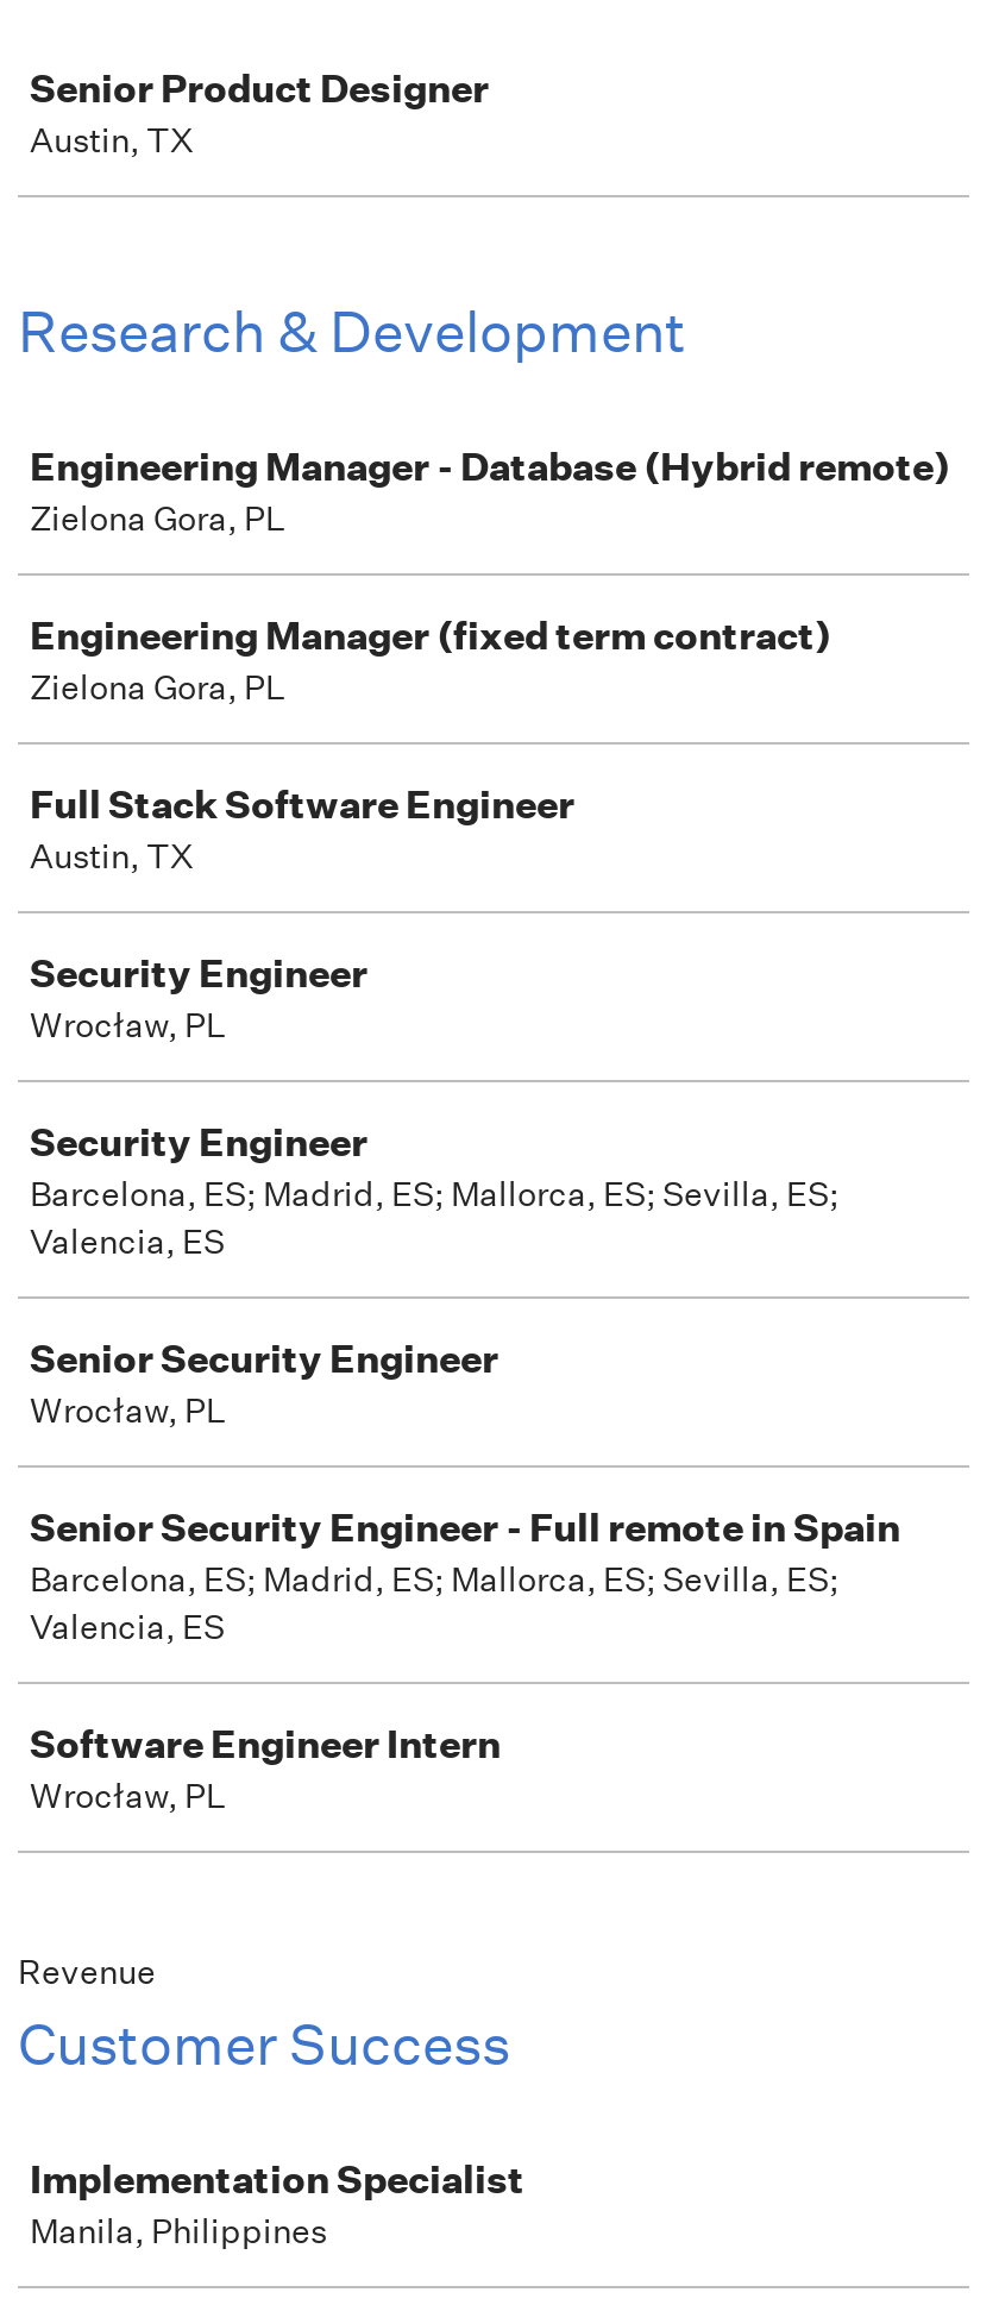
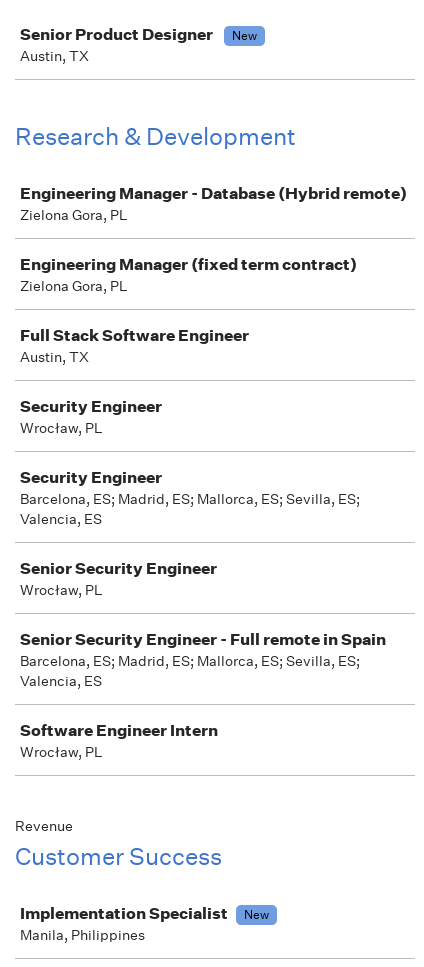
+ New

+ New
